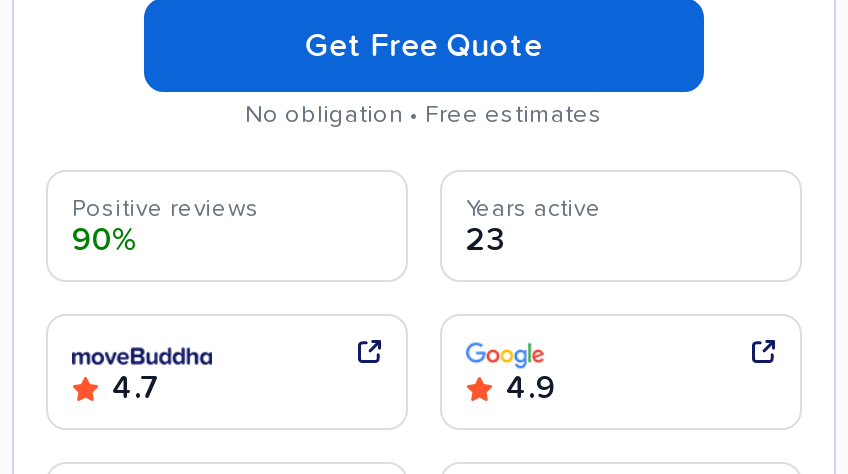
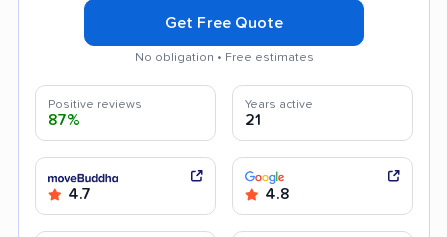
- 90%
+ 87%

- 23
+ 21

- 4.9
+ 4.8
